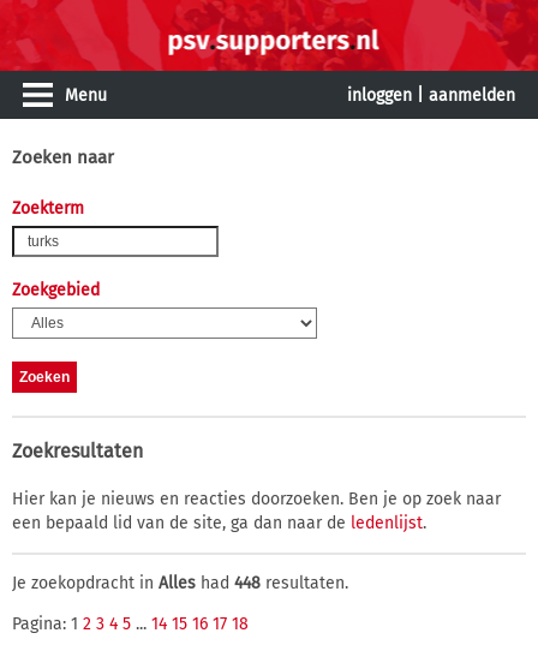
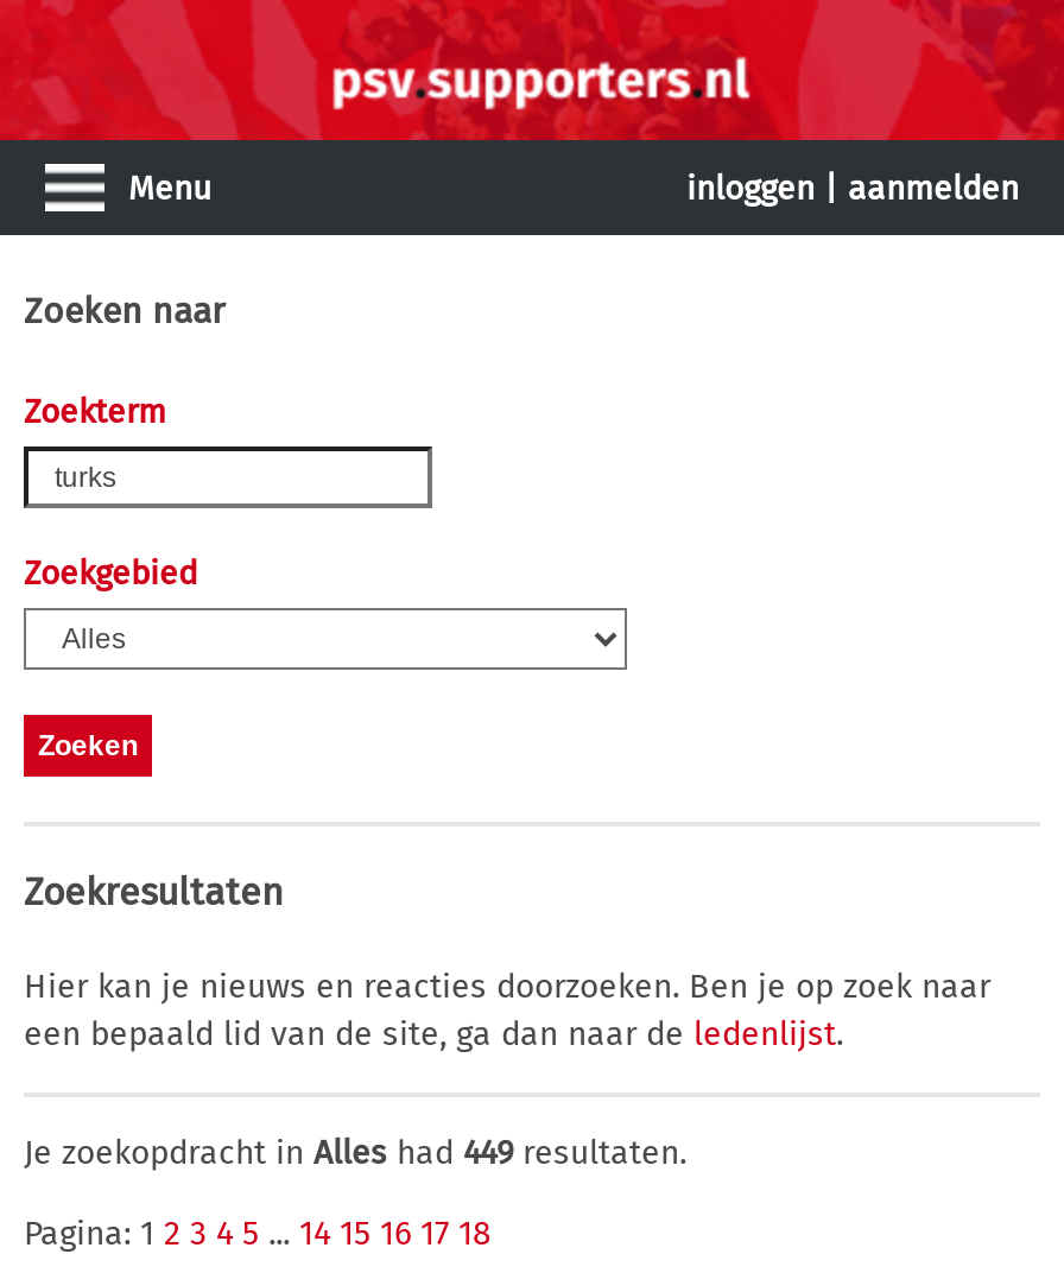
- Je zoekopdracht in Alles had 448 resultaten.
+ Je zoekopdracht in Alles had 449 resultaten.
